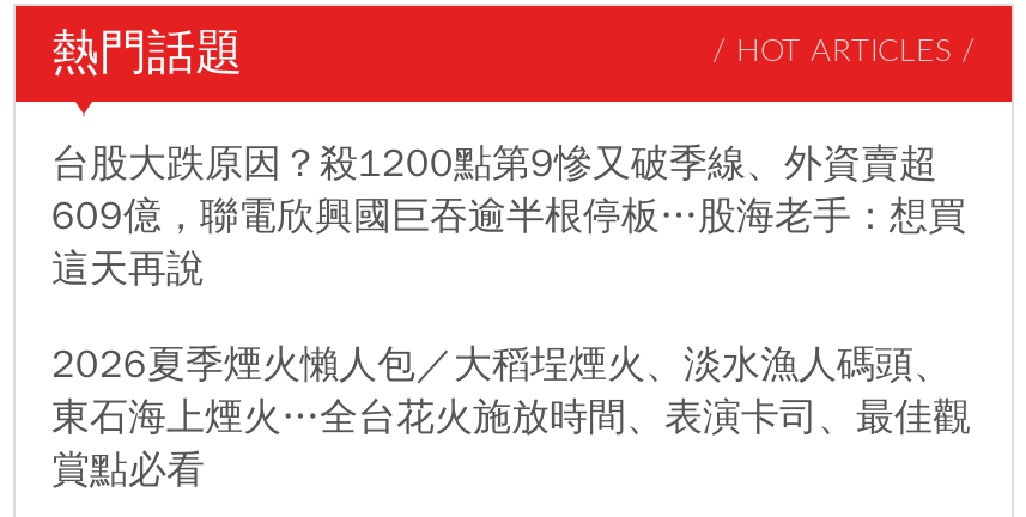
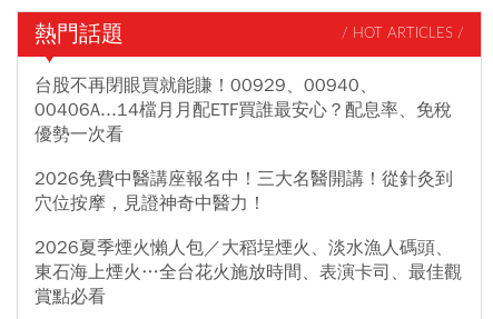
- 台股大跌原因？殺1200點第9慘又破季線、外資賣超
- 609億，聯電欣興國巨吞逾半根停板…股海老手：想買
- 這天再說
+ 台股不再閉眼買就能賺！00929、00940、
+ 00406A...14檔月月配ETF買誰最安心？配息率、免稅
+ 優勢一次看
+ 2026免費中醫講座報名中！三大名醫開講！從針灸到
+ 穴位按摩，見證神奇中醫力！
